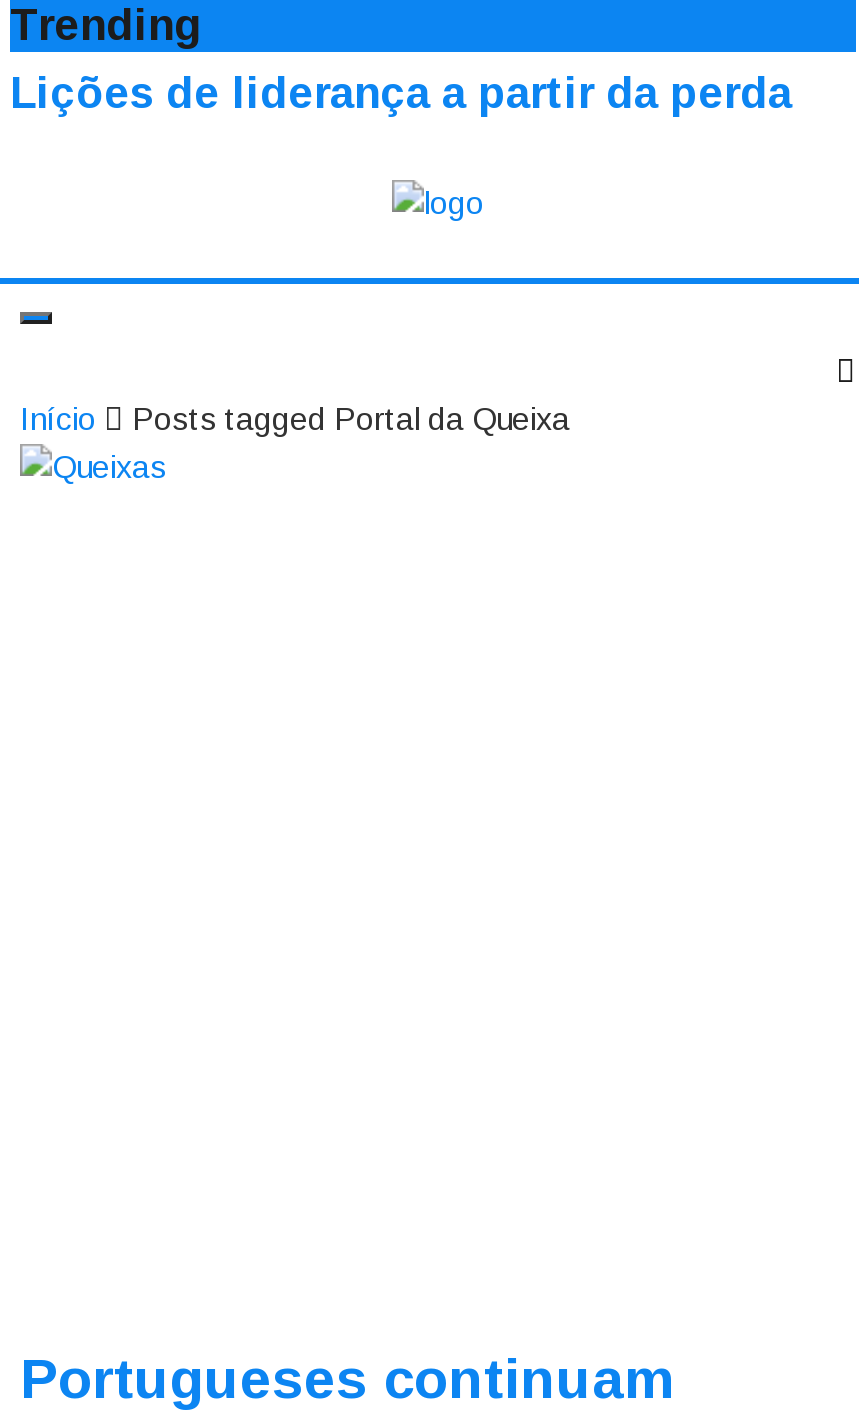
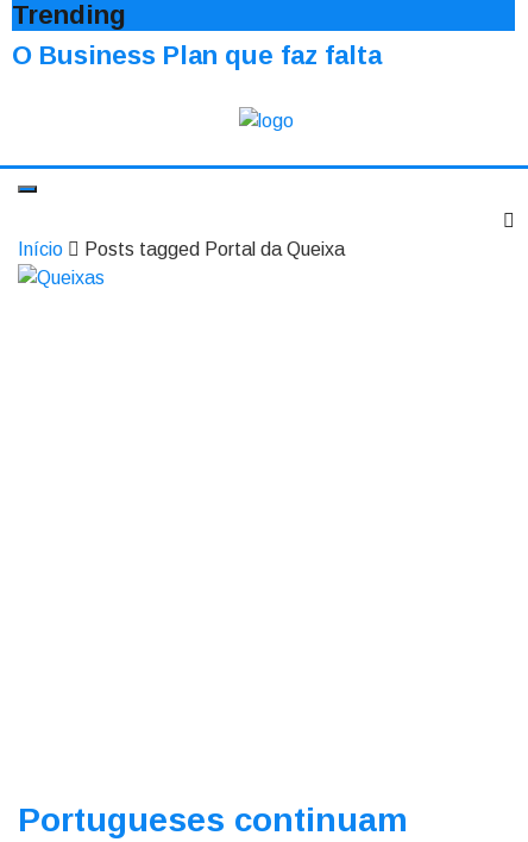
- Lições de liderança a partir da perda
+ O Business Plan que faz falta
